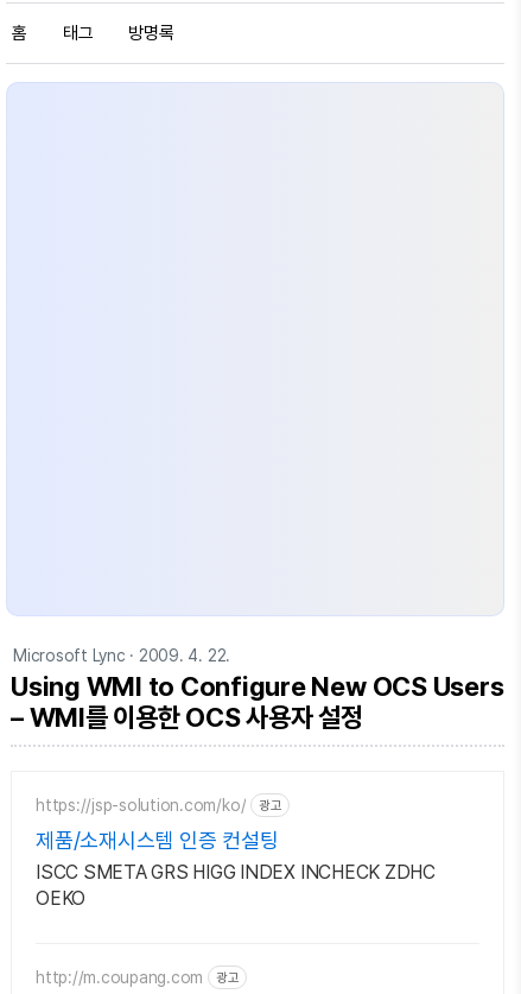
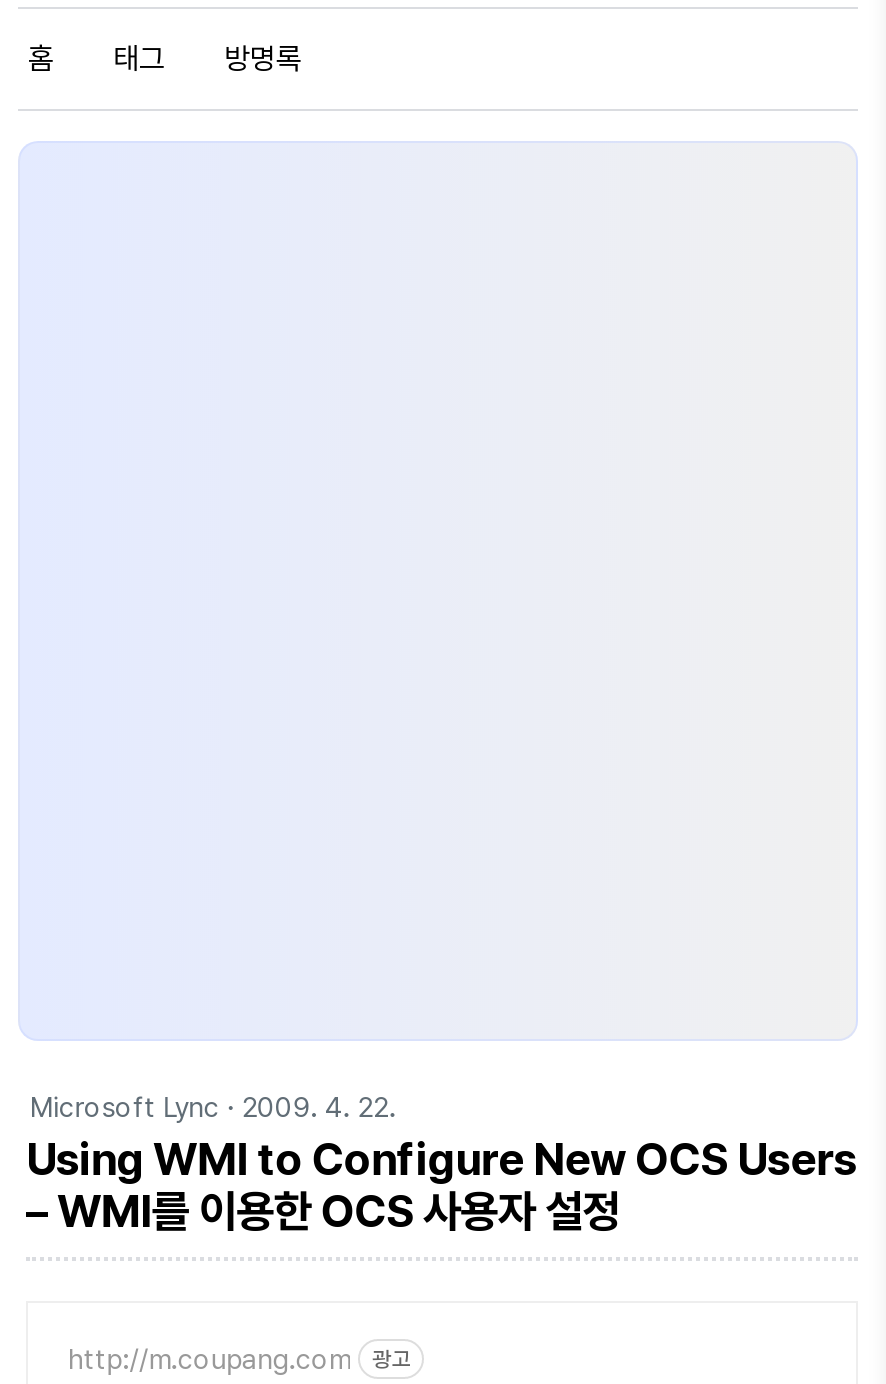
- https://jsp-solution.com/ko/
- 광고
- 제품/소재시스템 인증 컨설팅
- ISCC SMETA GRS HIGG INDEX INCHECK ZDHC
- OEKO
